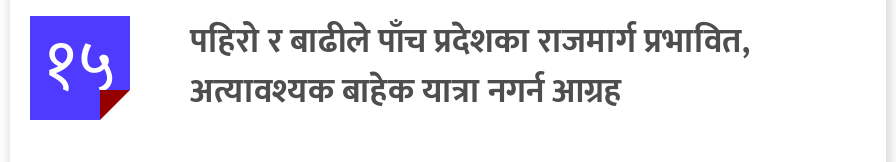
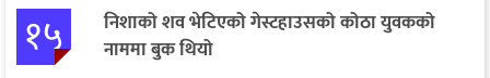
- पहिरो र बाढीले पाँच प्रदेशका राजमार्ग प्रभावित,
- अत्यावश्यक बाहेक यात्रा नगर्न आग्रह
+ निशाको शव भेटिएको गेस्टहाउसको कोठा युवकको
+ नाममा बुक थियो
